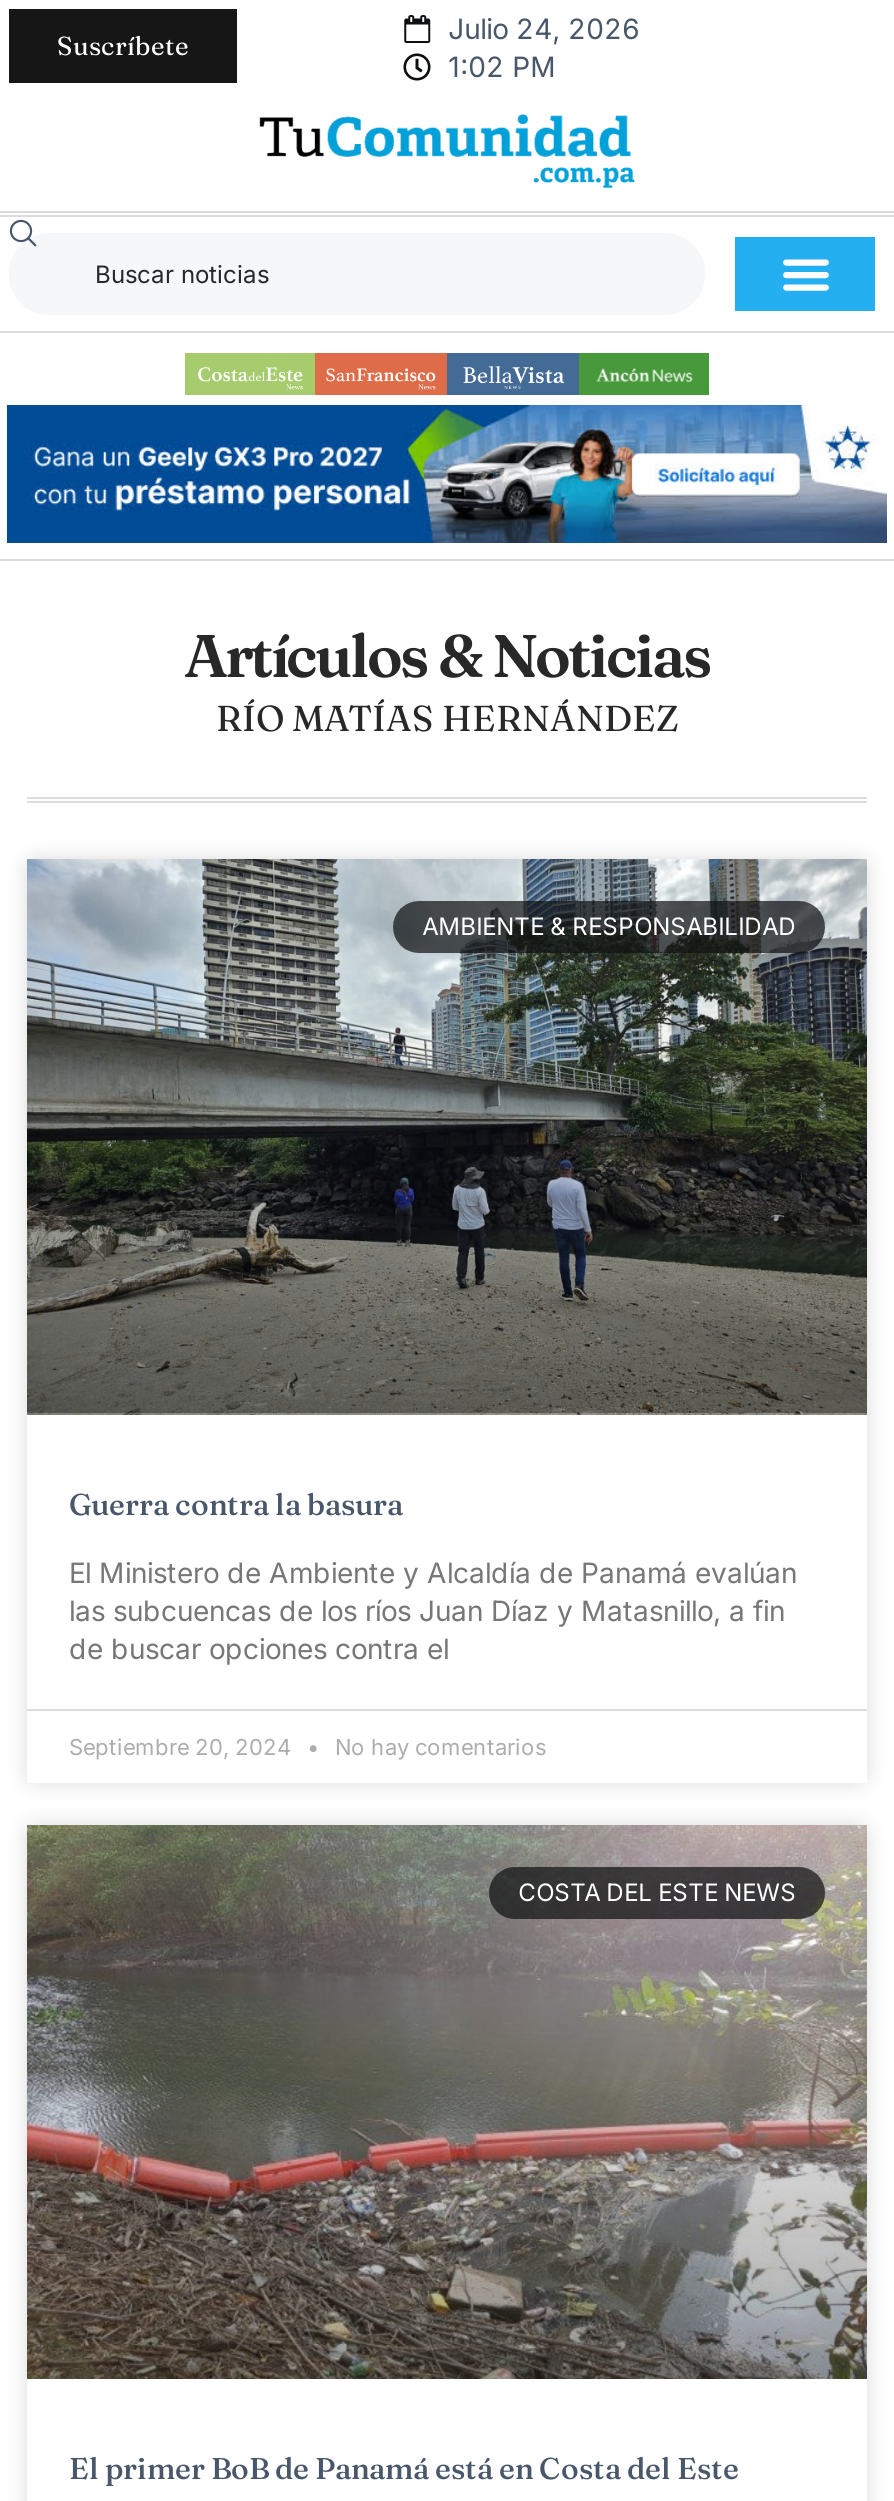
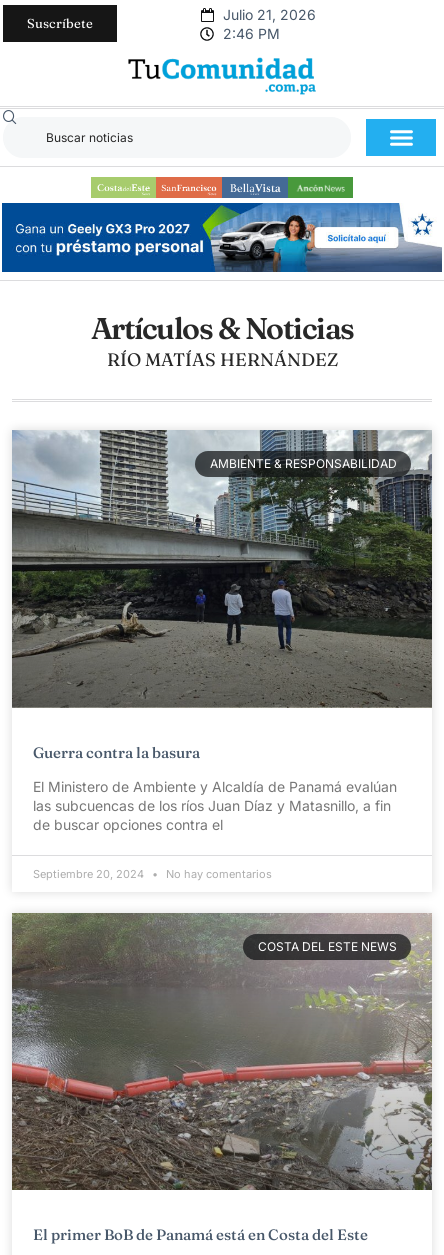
- Julio 24, 2026
+ Julio 21, 2026

- 1:02 PM
+ 2:46 PM
